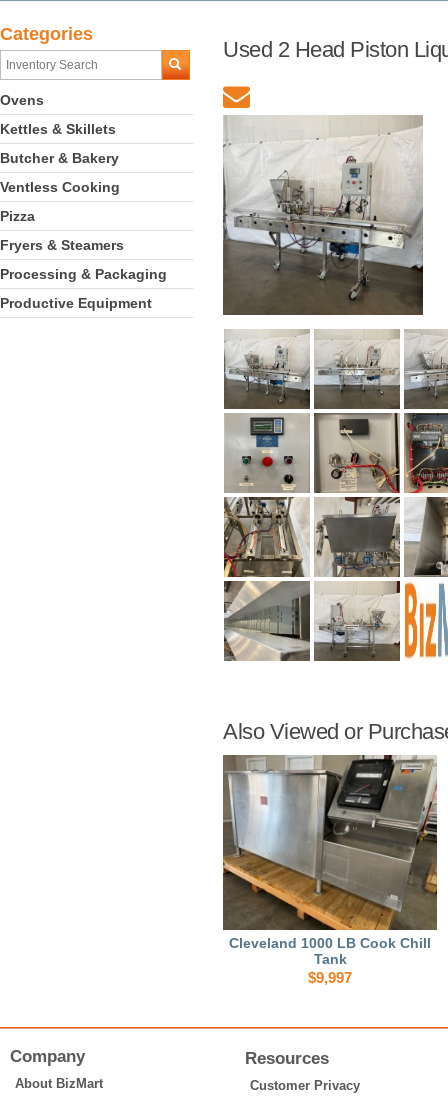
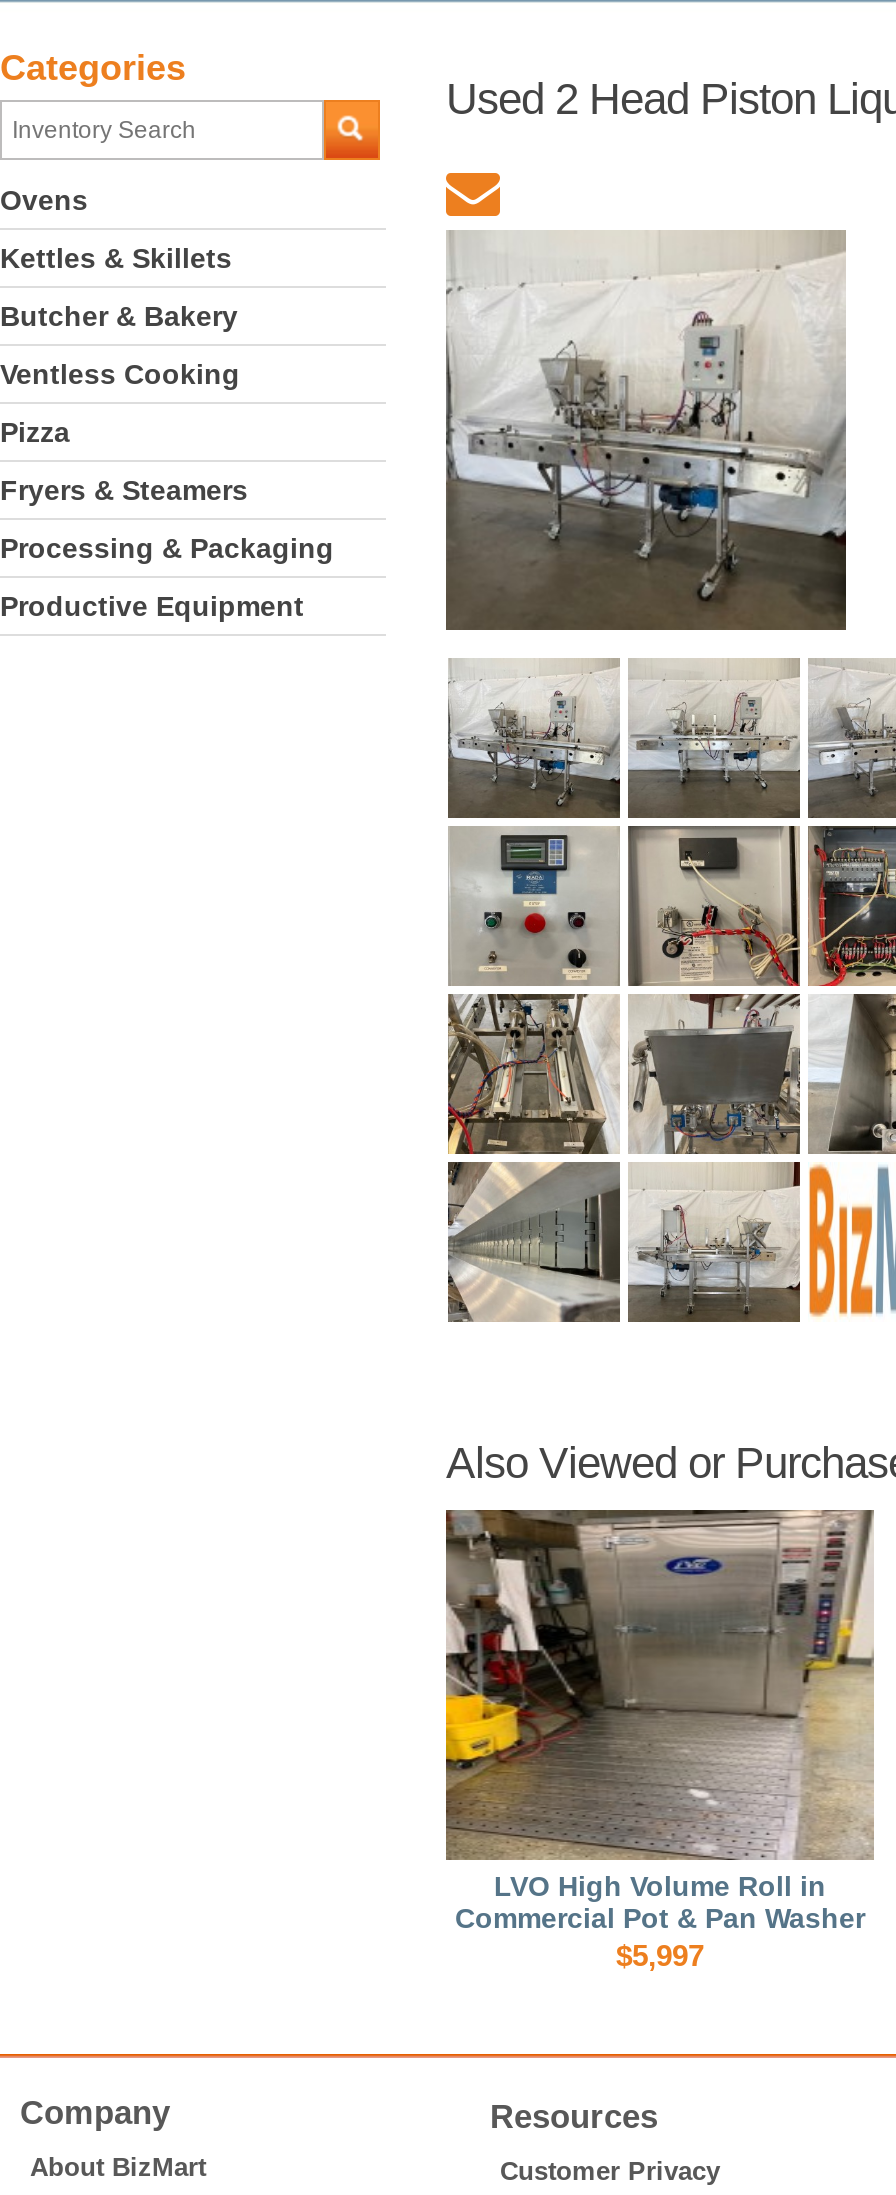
- [image]
- Cleveland 1000 LB Cook Chill
- Tank
- $9,997
+ [image]
+ LVO High Volume Roll in
+ Commercial Pot & Pan Washer
+ $5,997
